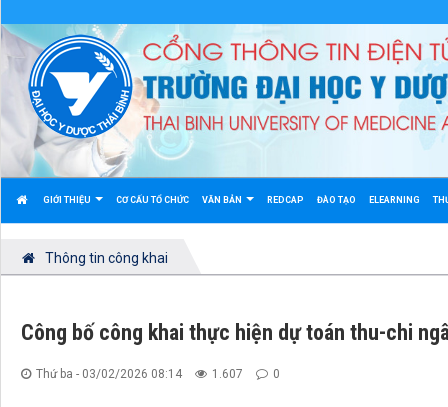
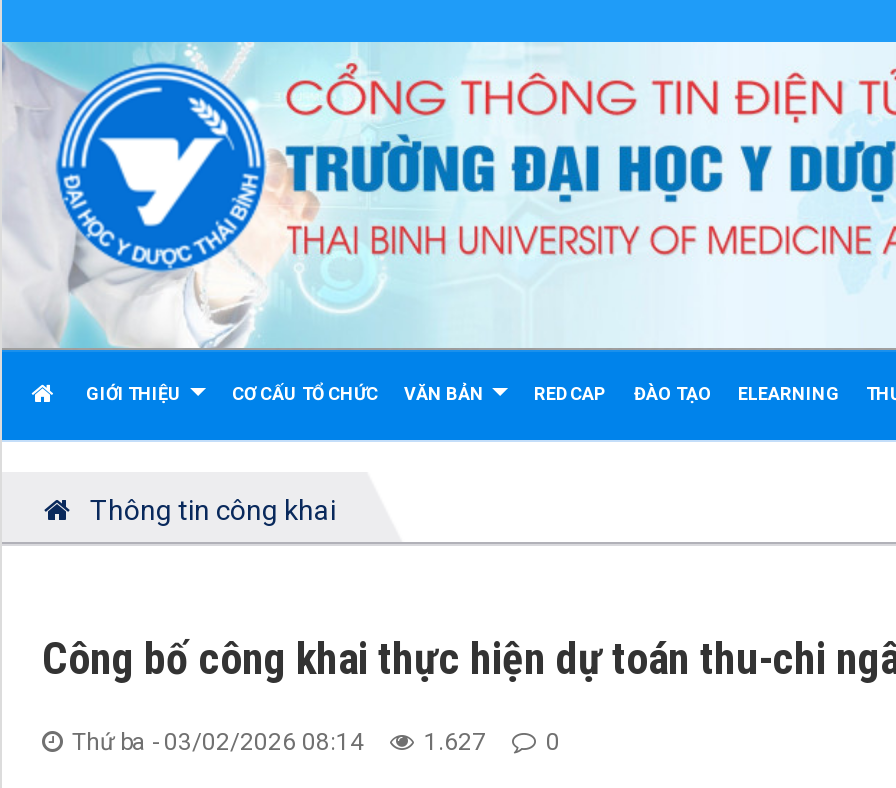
- 1.607
+ 1.627
